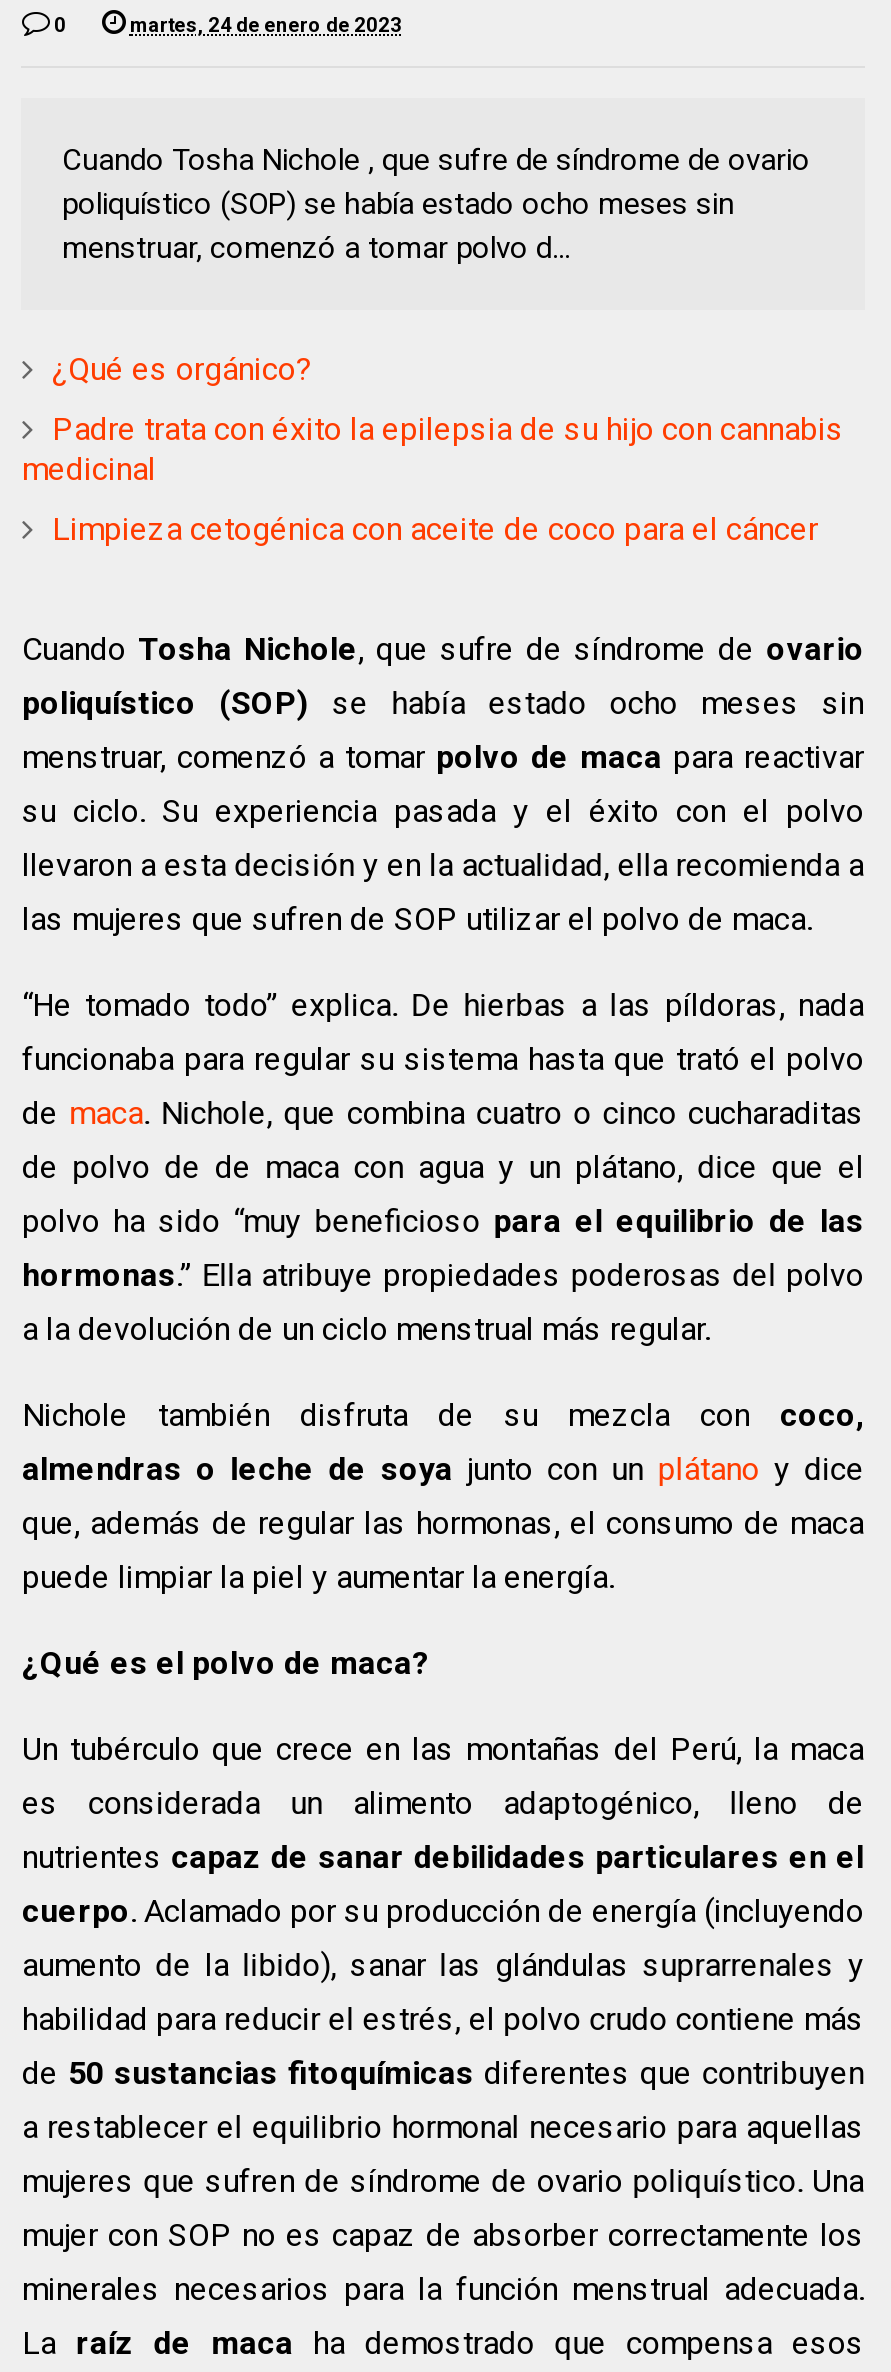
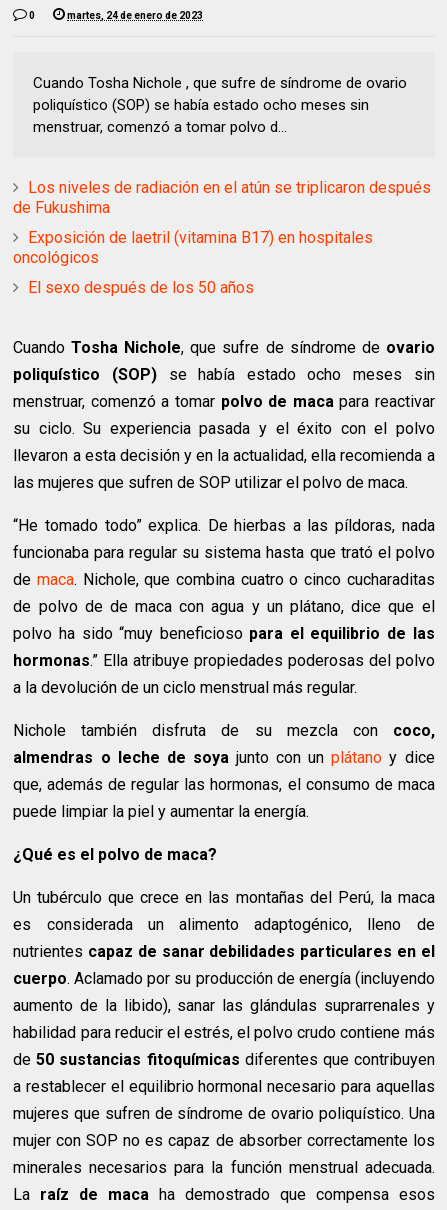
- ¿Qué es orgánico?
+ Los niveles de radiación en el atún se triplicaron después
+ de Fukushima

- Padre trata con éxito la epilepsia de su hijo con cannabis
- medicinal
+ Exposición de laetril (vitamina B17) en hospitales
+ oncológicos

- Limpieza cetogénica con aceite de coco para el cáncer
+ El sexo después de los 50 años
